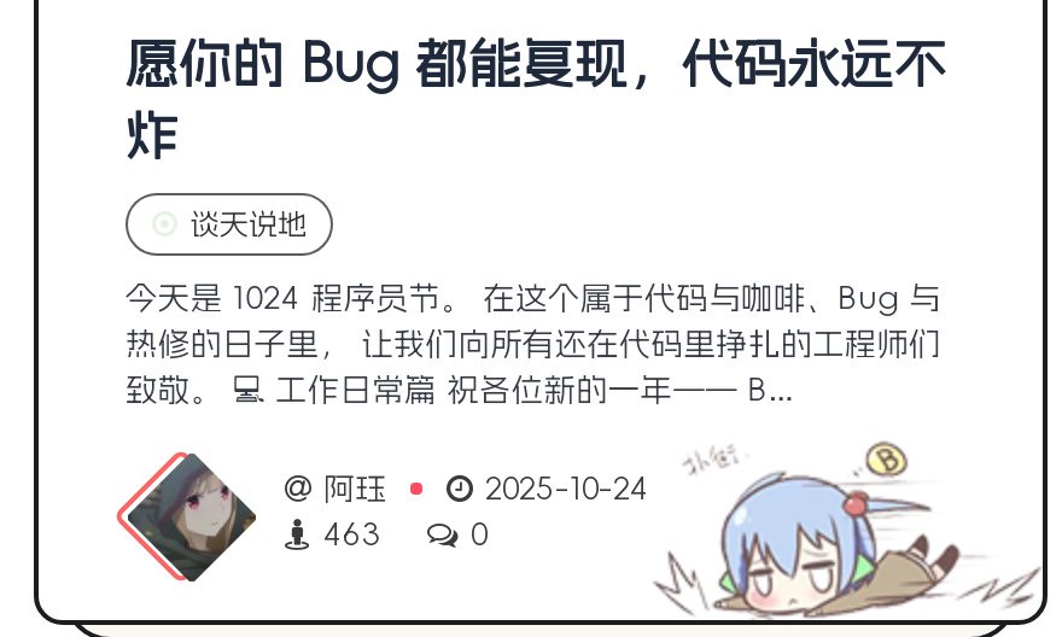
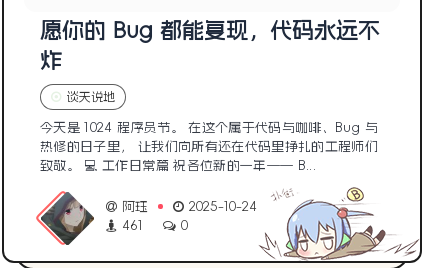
- 463
+ 461
